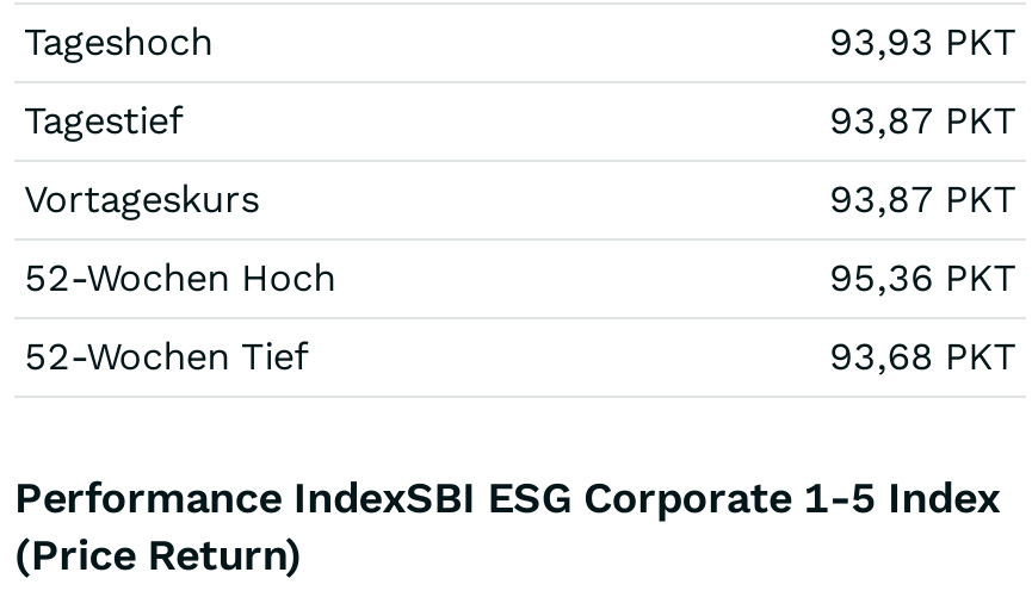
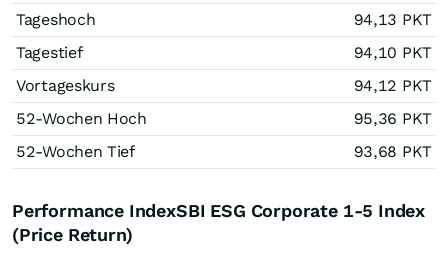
- 93,93 PKT
+ 94,13 PKT

- 93,87 PKT
+ 94,10 PKT

- 93,87 PKT
+ 94,12 PKT
